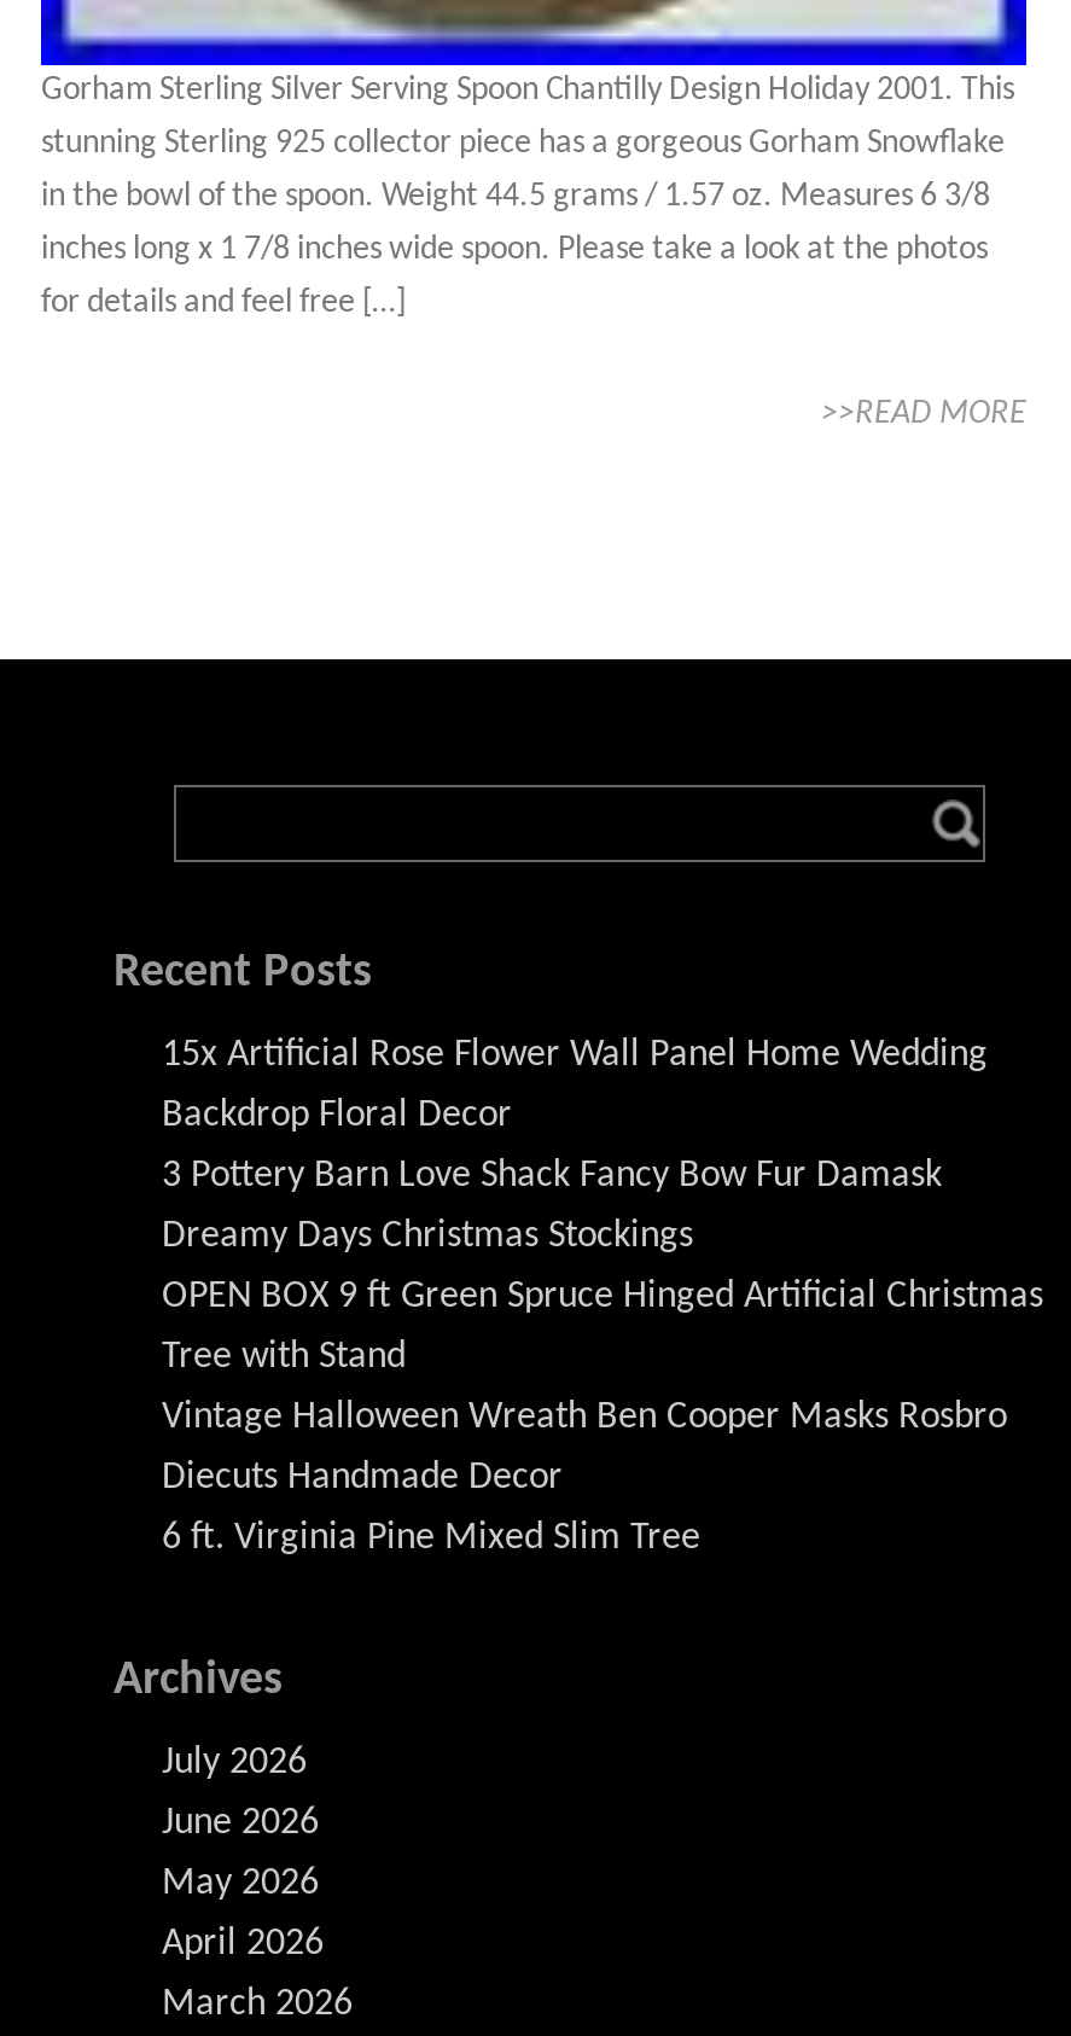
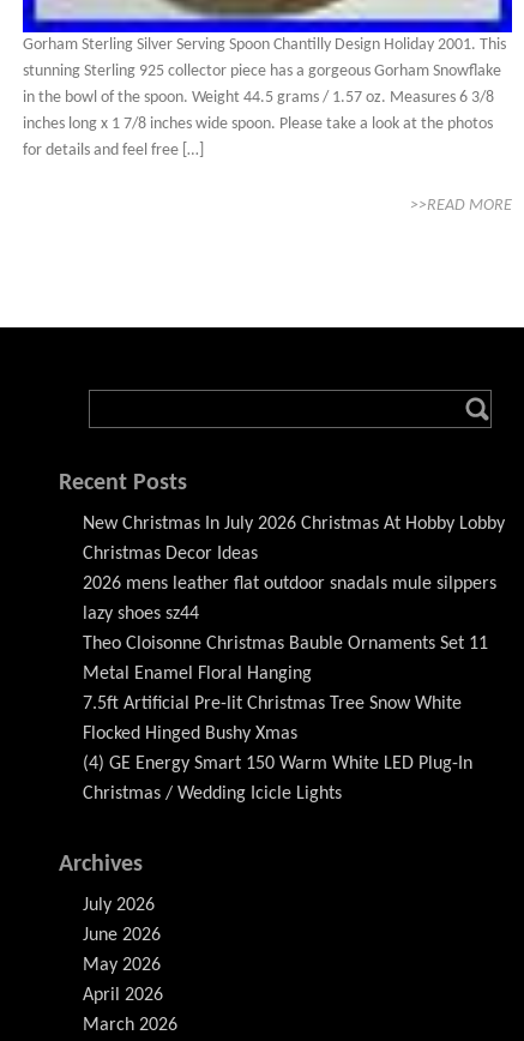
- 15x Artificial Rose Flower Wall Panel Home Wedding
- Backdrop Floral Decor
- 3 Pottery Barn Love Shack Fancy Bow Fur Damask
- Dreamy Days Christmas Stockings
- OPEN BOX 9 ft Green Spruce Hinged Artificial Christmas
- Tree with Stand
- Vintage Halloween Wreath Ben Cooper Masks Rosbro
- Diecuts Handmade Decor
- 6 ft. Virginia Pine Mixed Slim Tree
+ New Christmas In July 2026 Christmas At Hobby Lobby
+ Christmas Decor Ideas
+ 2026 mens leather flat outdoor snadals mule silppers
+ lazy shoes sz44
+ Theo Cloisonne Christmas Bauble Ornaments Set 11
+ Metal Enamel Floral Hanging
+ 7.5ft Artificial Pre-lit Christmas Tree Snow White
+ Flocked Hinged Bushy Xmas
+ (4) GE Energy Smart 150 Warm White LED Plug-In
+ Christmas / Wedding Icicle Lights
